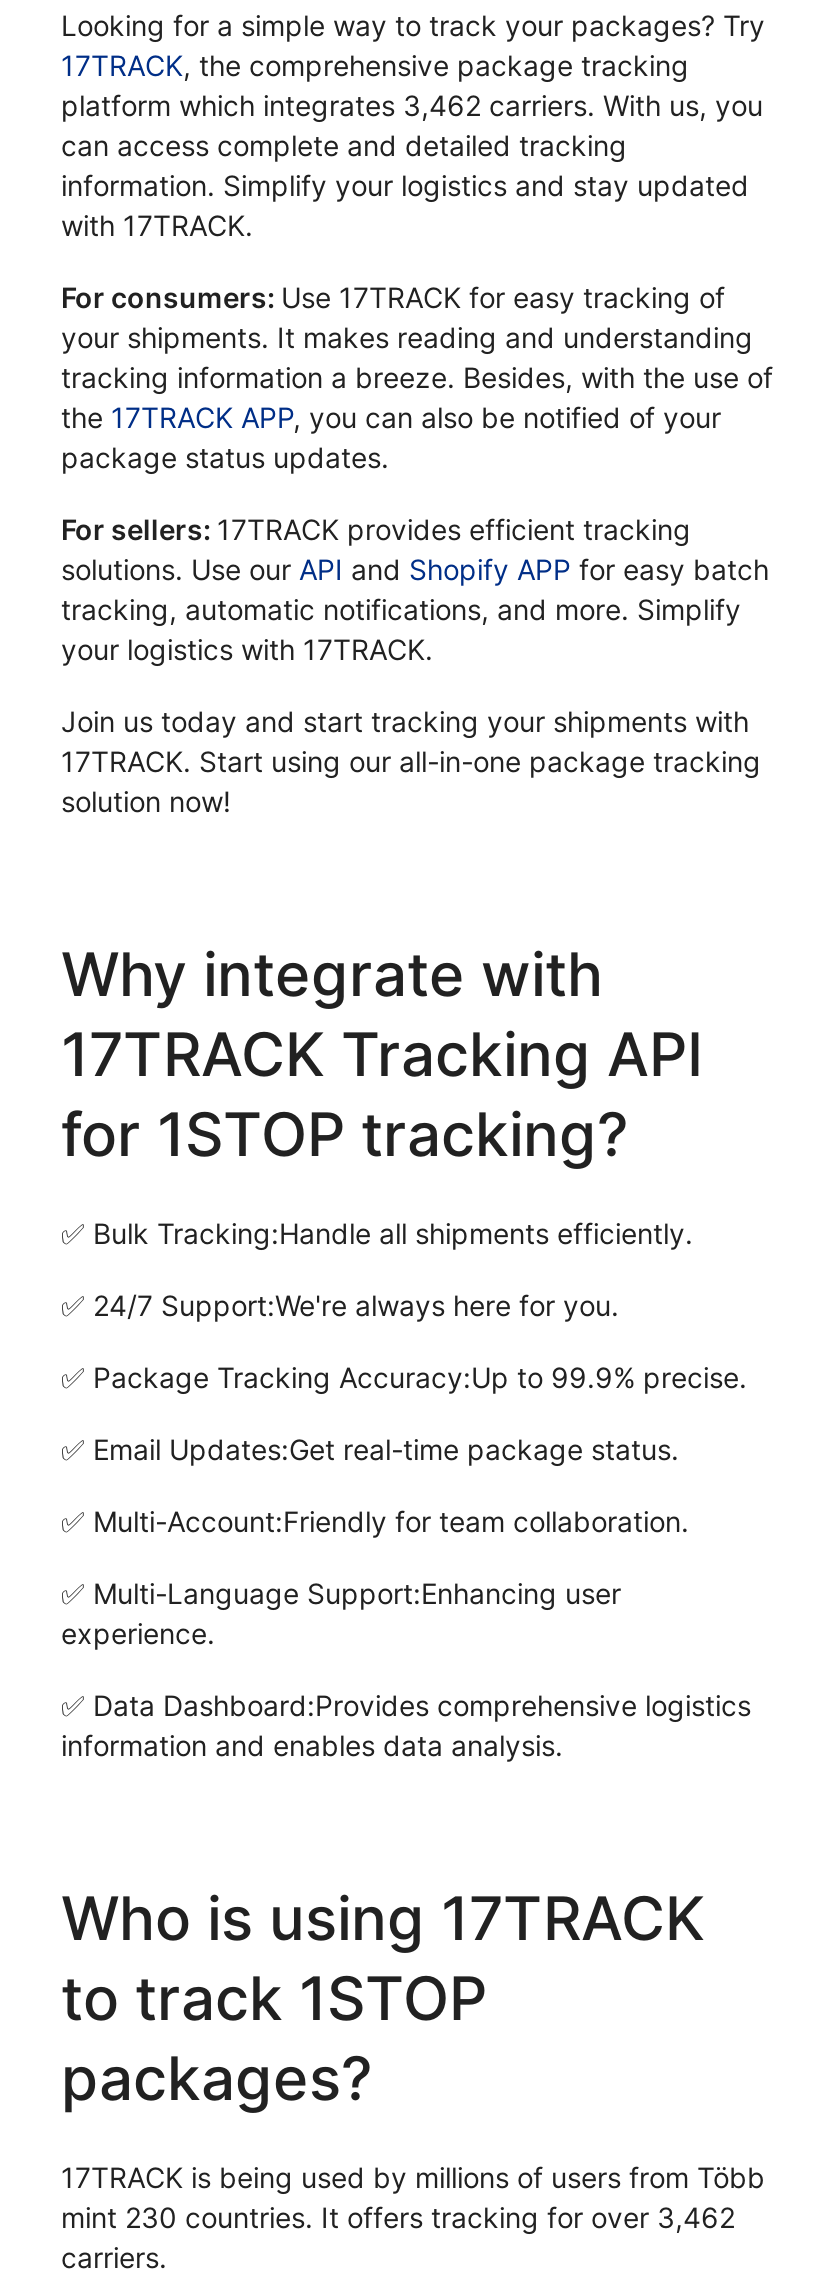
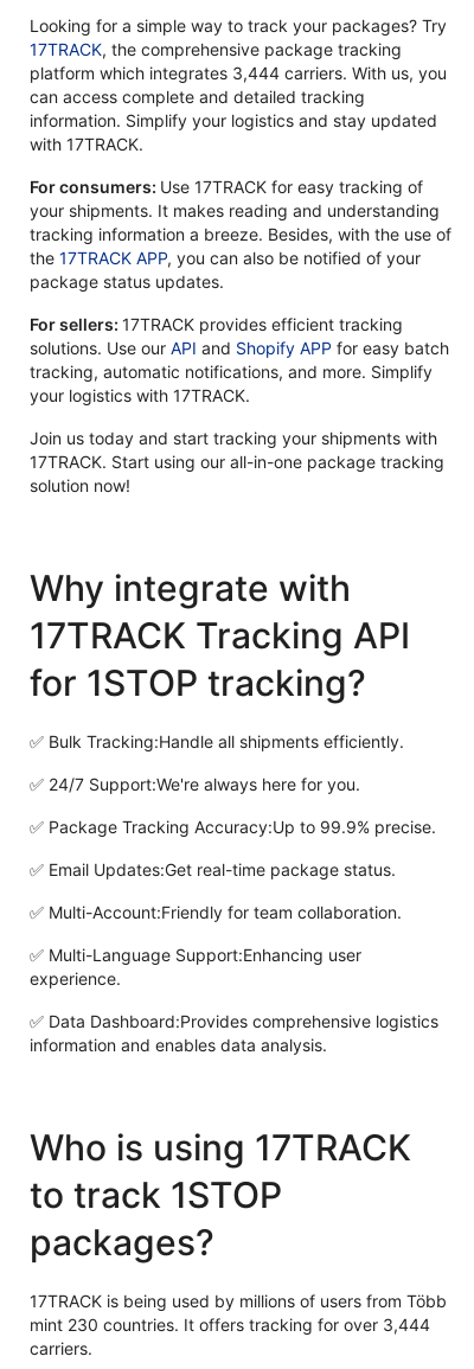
- platform which integrates 3,462 carriers. With us, you
+ platform which integrates 3,444 carriers. With us, you

- mint 230 countries. It offers tracking for over 3,462
+ mint 230 countries. It offers tracking for over 3,444
